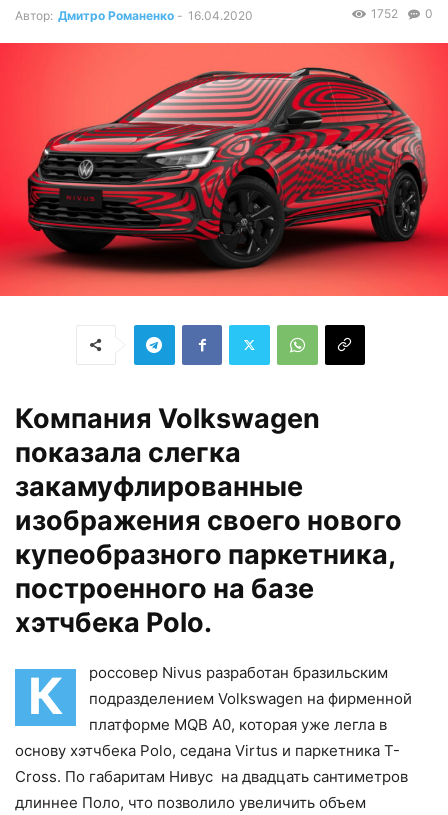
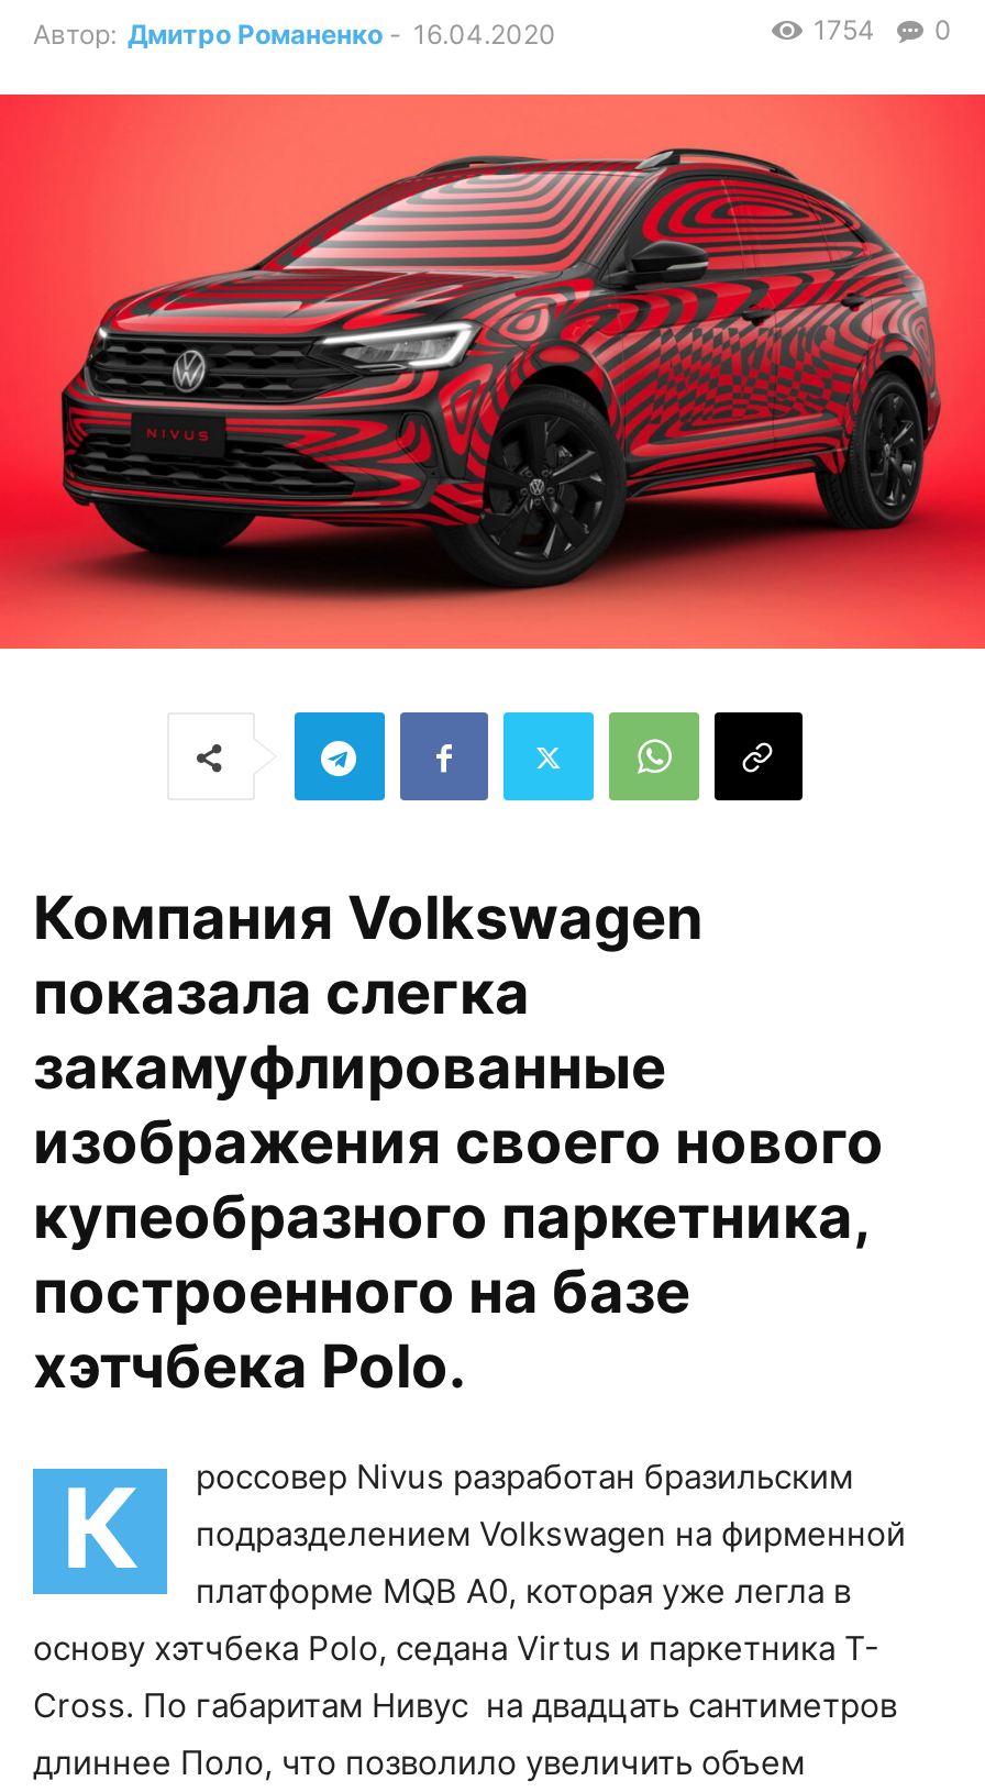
- 1752 0
+ 1754 0
